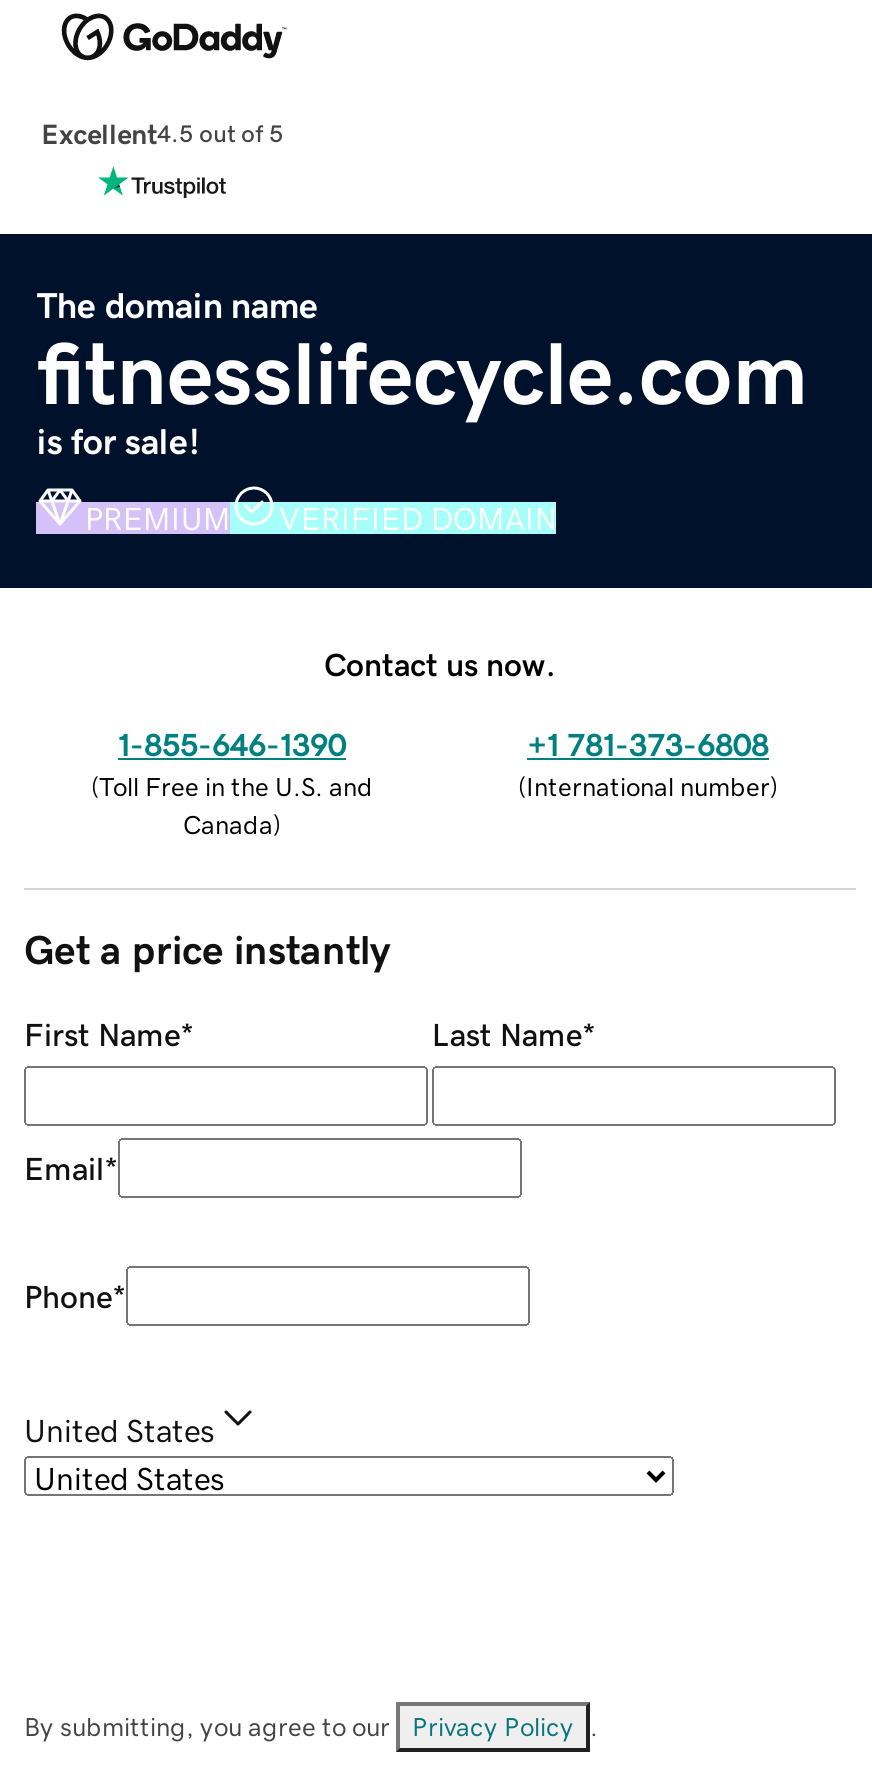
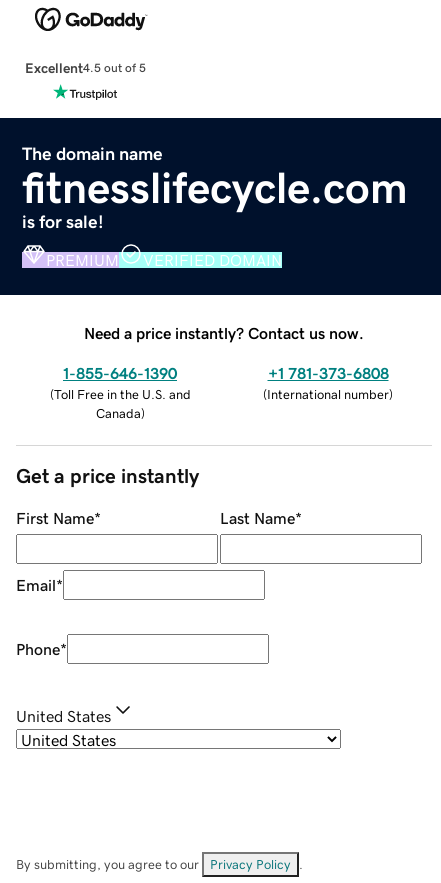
- Contact us now.
+ Need a price instantly? Contact us now.
